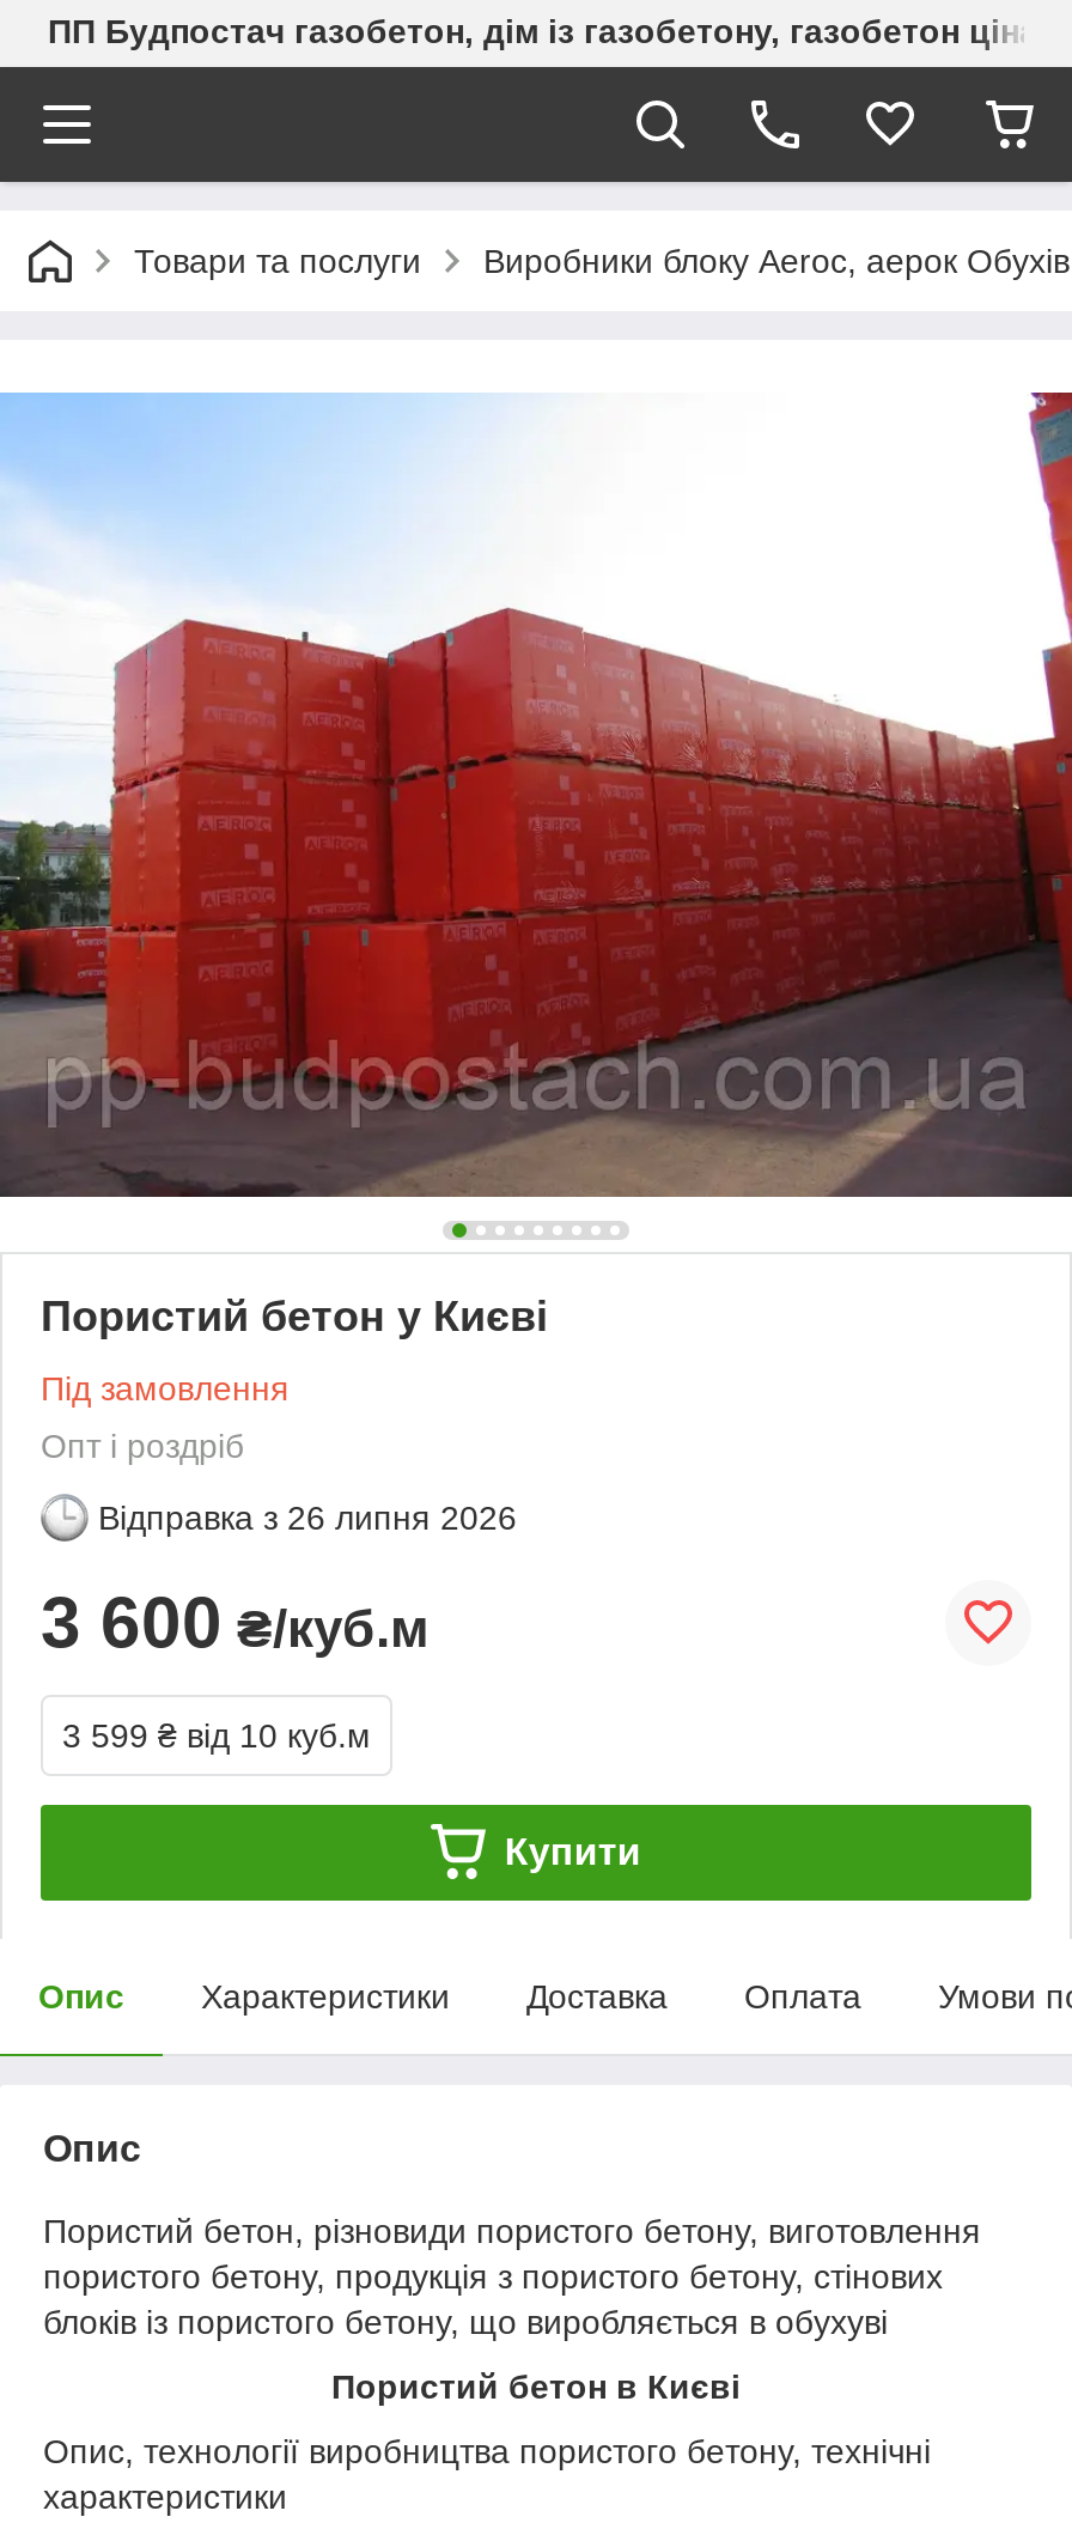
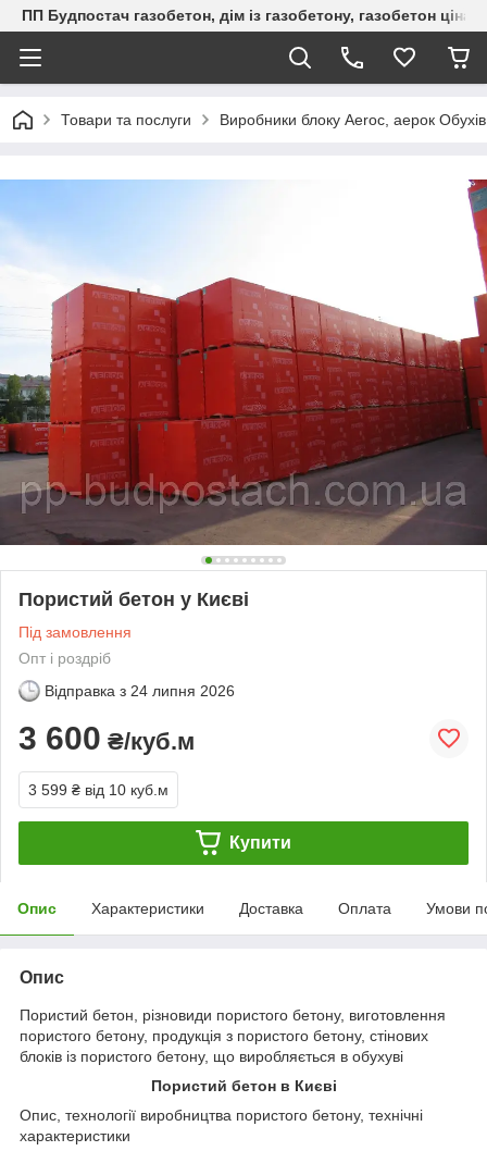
- Відправка з 26 липня 2026
+ Відправка з 24 липня 2026
